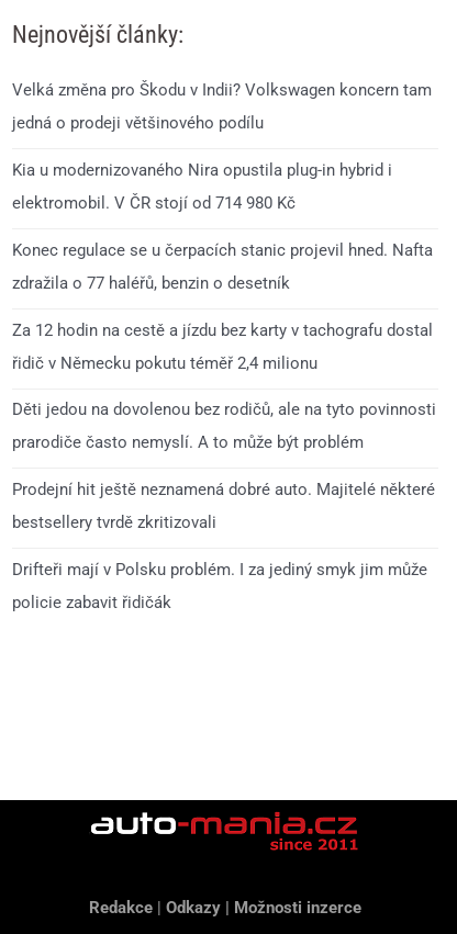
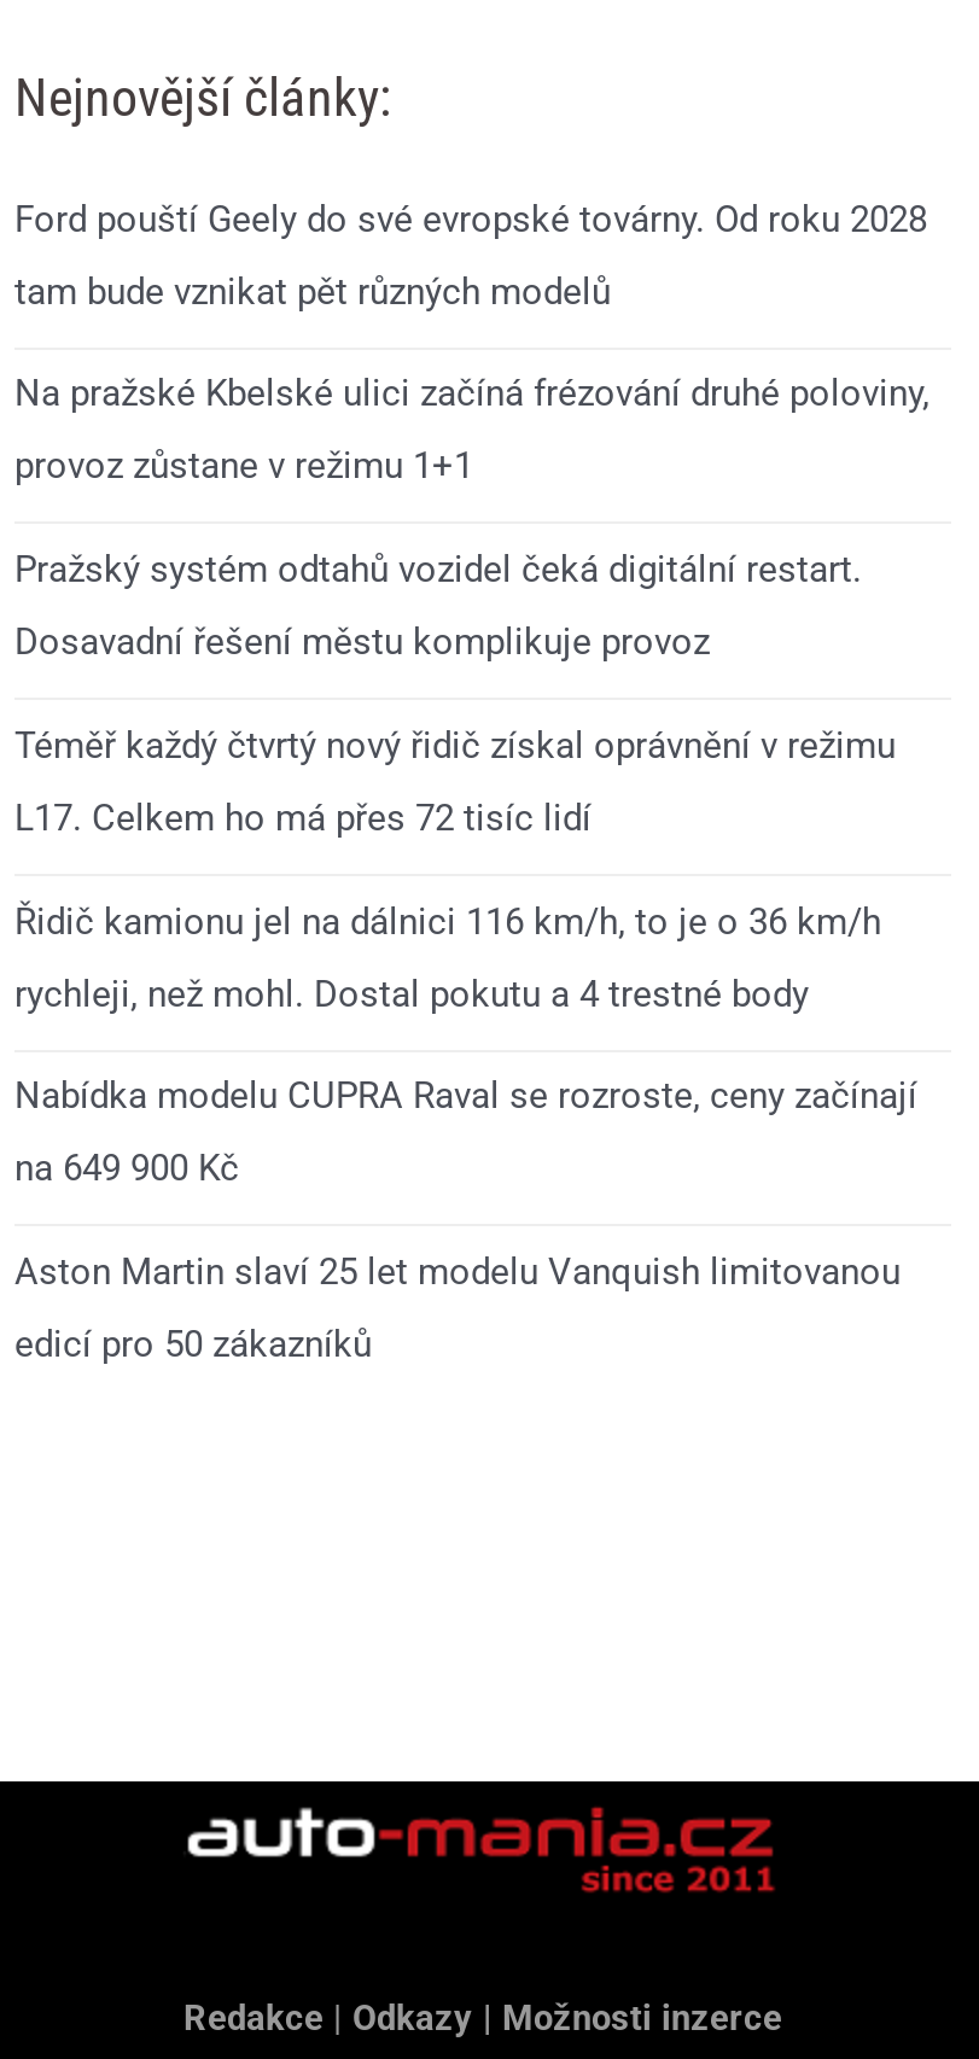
- Velká změna pro Škodu v Indii? Volkswagen koncern tam
+ Ford pouští Geely do své evropské továrny. Od roku 2028

- jedná o prodeji většinového podílu
+ tam bude vznikat pět různých modelů

- Kia u modernizovaného Nira opustila plug-in hybrid i
+ Na pražské Kbelské ulici začíná frézování druhé poloviny,

- elektromobil. V ČR stojí od 714 980 Kč
+ provoz zůstane v režimu 1+1

- Konec regulace se u čerpacích stanic projevil hned. Nafta
+ Pražský systém odtahů vozidel čeká digitální restart.

- zdražila o 77 haléřů, benzin o desetník
+ Dosavadní řešení městu komplikuje provoz

- Za 12 hodin na cestě a jízdu bez karty v tachografu dostal
+ Téměř každý čtvrtý nový řidič získal oprávnění v režimu

- řidič v Německu pokutu téměř 2,4 milionu
+ L17. Celkem ho má přes 72 tisíc lidí

- Děti jedou na dovolenou bez rodičů, ale na tyto povinnosti
+ Řidič kamionu jel na dálnici 116 km/h, to je o 36 km/h

- prarodiče často nemyslí. A to může být problém
+ rychleji, než mohl. Dostal pokutu a 4 trestné body

- Prodejní hit ještě neznamená dobré auto. Majitelé některé
+ Nabídka modelu CUPRA Raval se rozroste, ceny začínají

- bestsellery tvrdě zkritizovali
+ na 649 900 Kč

- Drifteři mají v Polsku problém. I za jediný smyk jim může
+ Aston Martin slaví 25 let modelu Vanquish limitovanou

- policie zabavit řidičák
+ edicí pro 50 zákazníků
